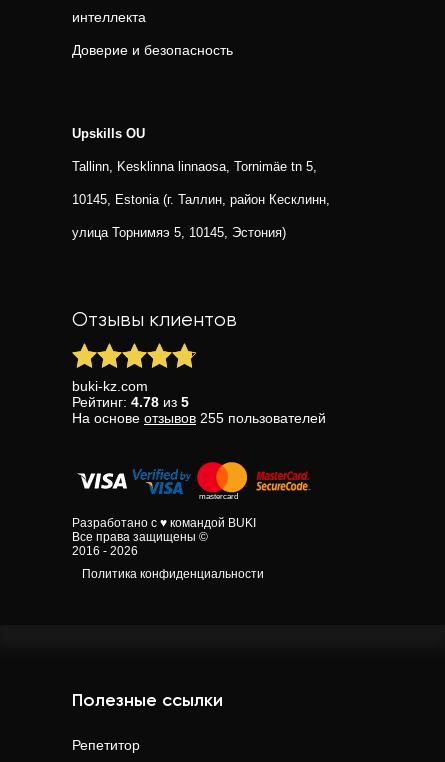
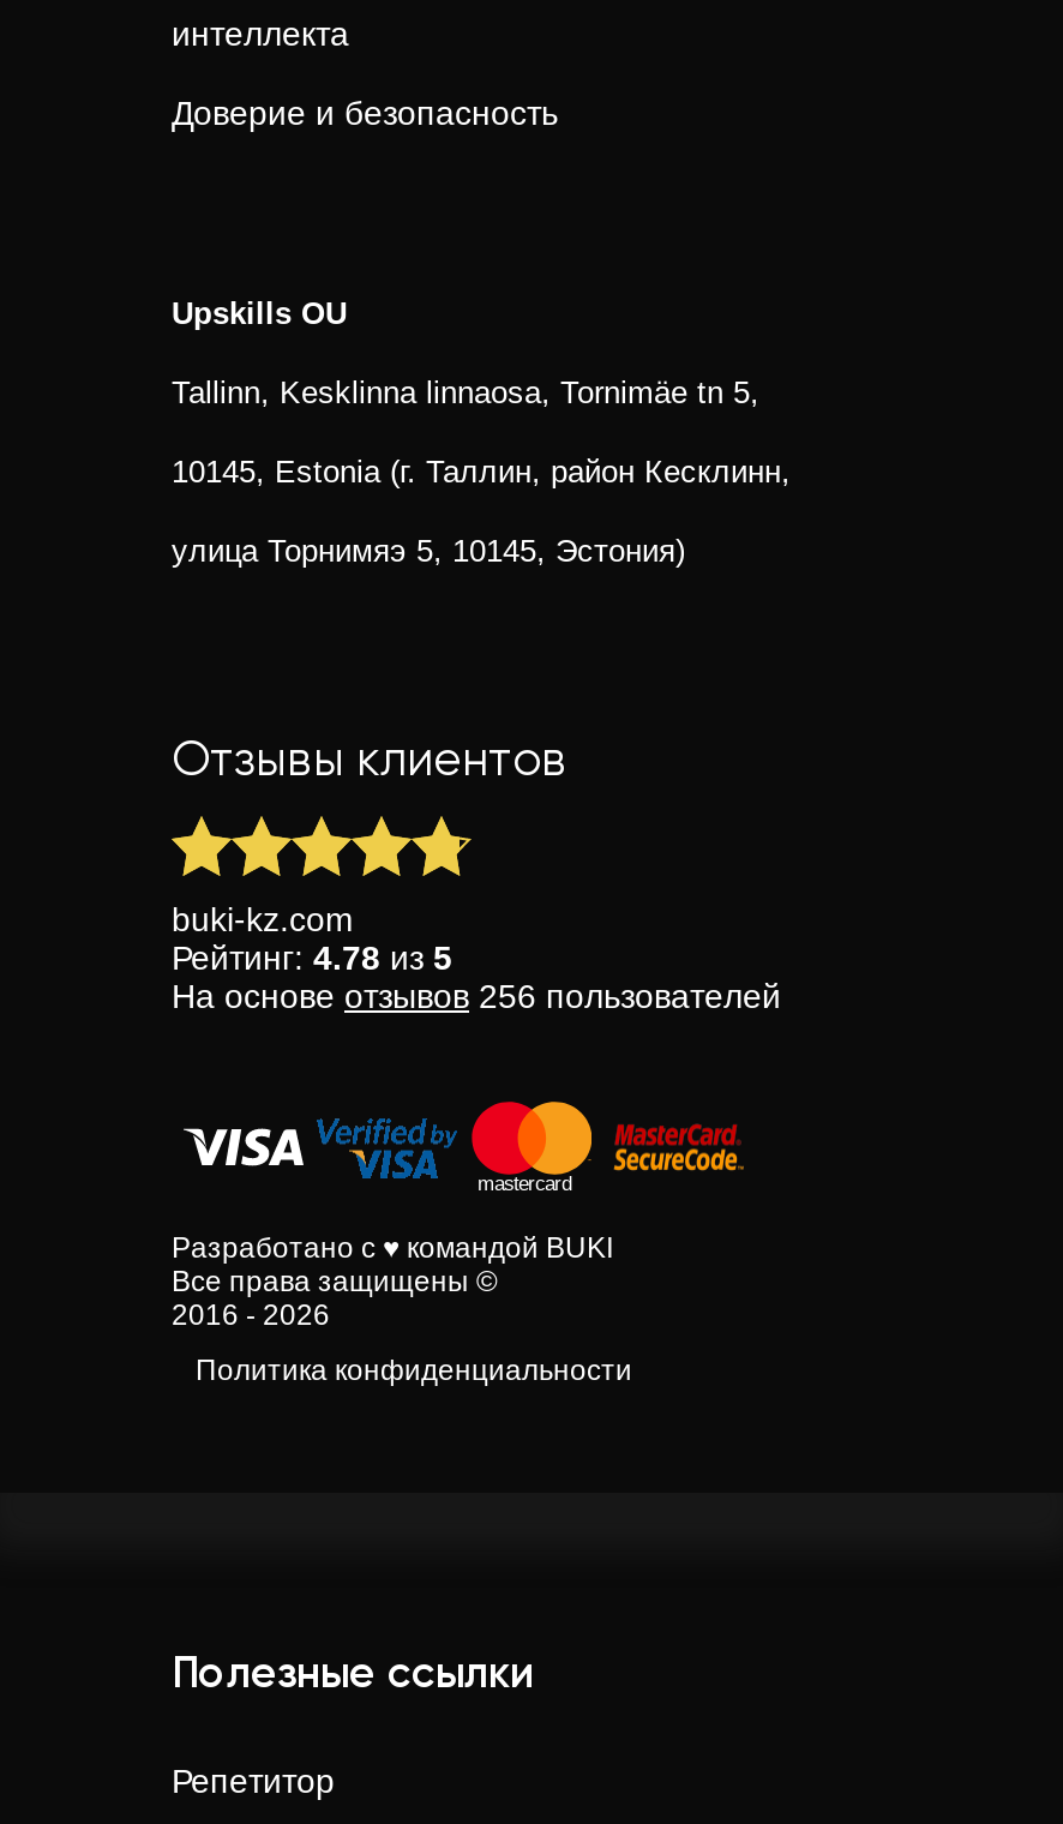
- На основе отзывов 255 пользователей
+ На основе отзывов 256 пользователей
